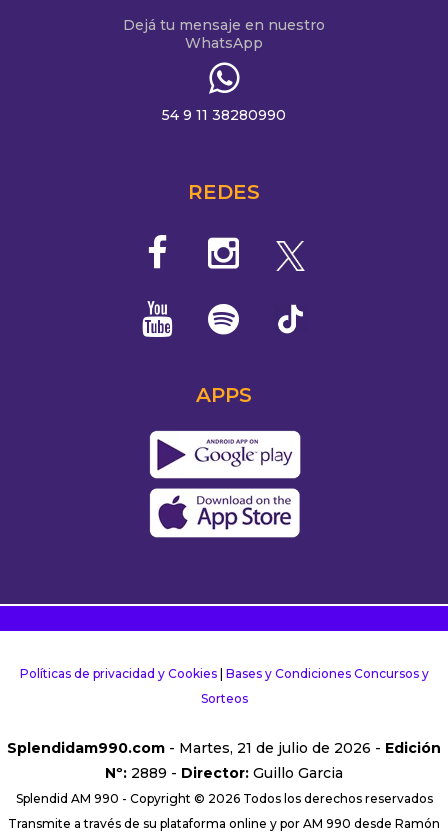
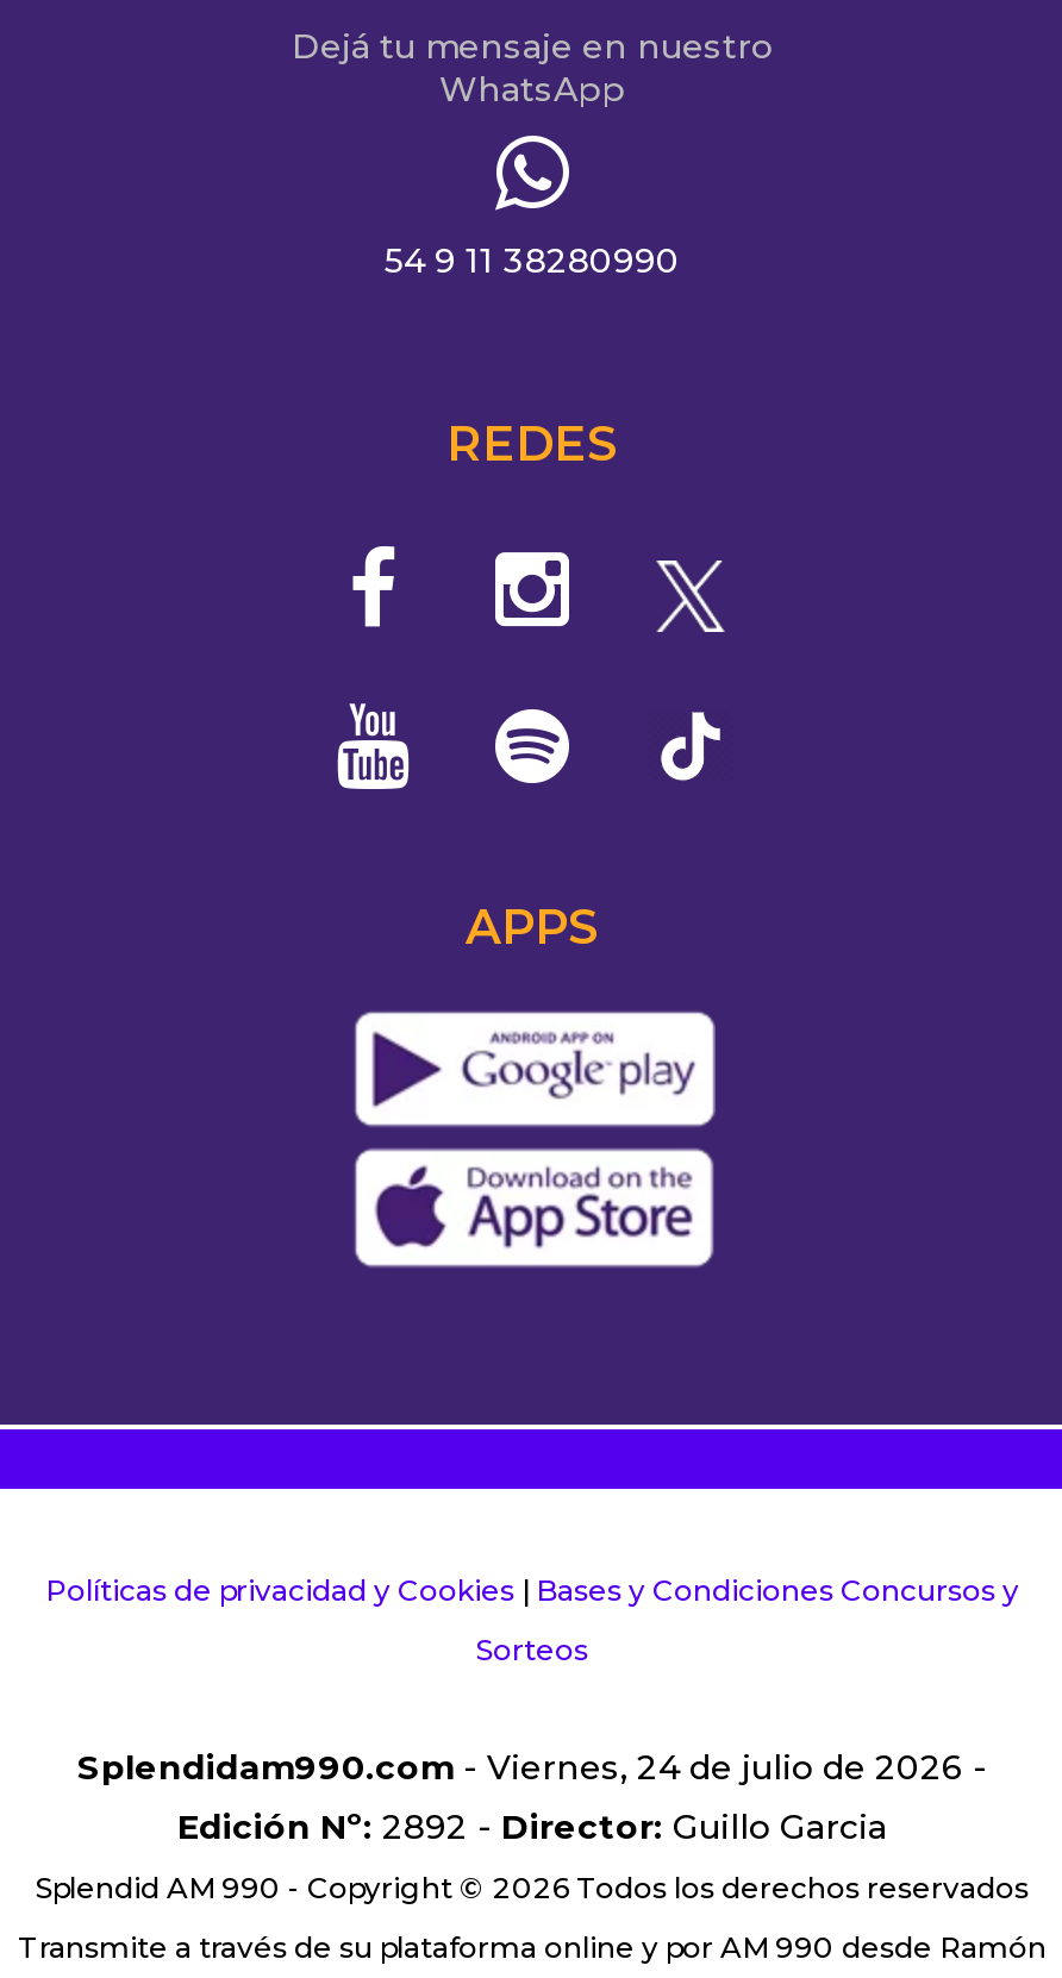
- Splendidam990.com - Martes, 21 de julio de 2026 - Edición
- Nº: 2889 - Director: Guillo Garcia
+ Splendidam990.com - Viernes, 24 de julio de 2026 -
+ Edición Nº: 2892 - Director: Guillo Garcia
